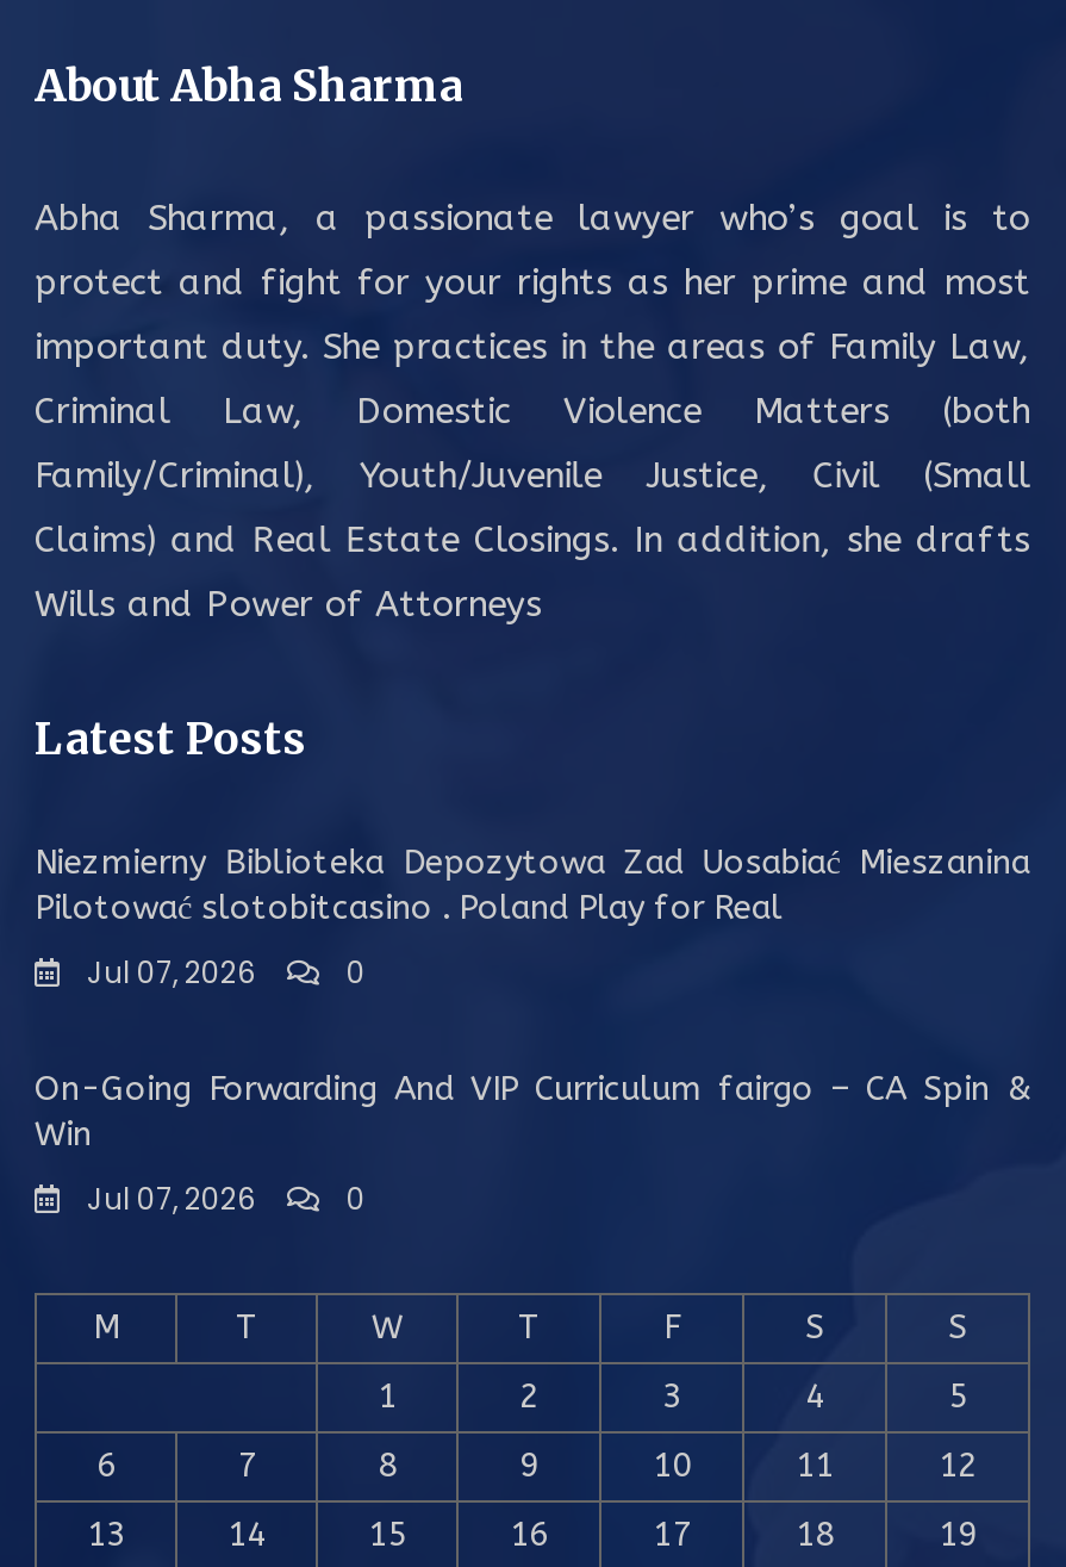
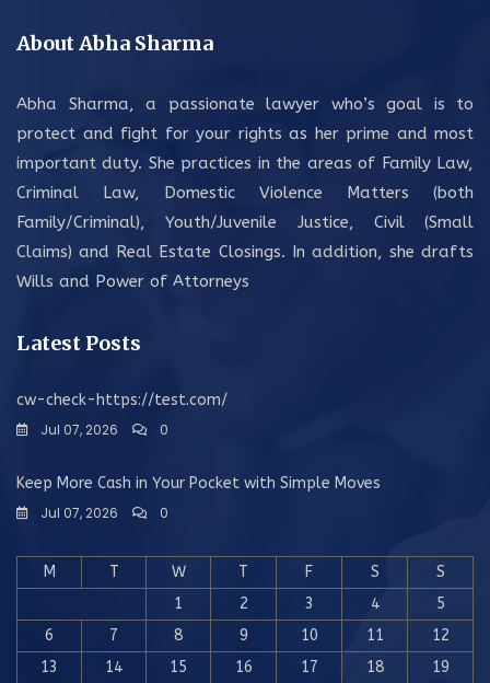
- Niezmierny Biblioteka Depozytowa Zad Uosabiać Mieszanina
- Pilotować slotobitcasino . Poland Play for Real
+ cw-check-https://test.com/

- On-Going Forwarding And VIP Curriculum fairgo – CA Spin &
- Win
+ Keep More Cash in Your Pocket with Simple Moves
